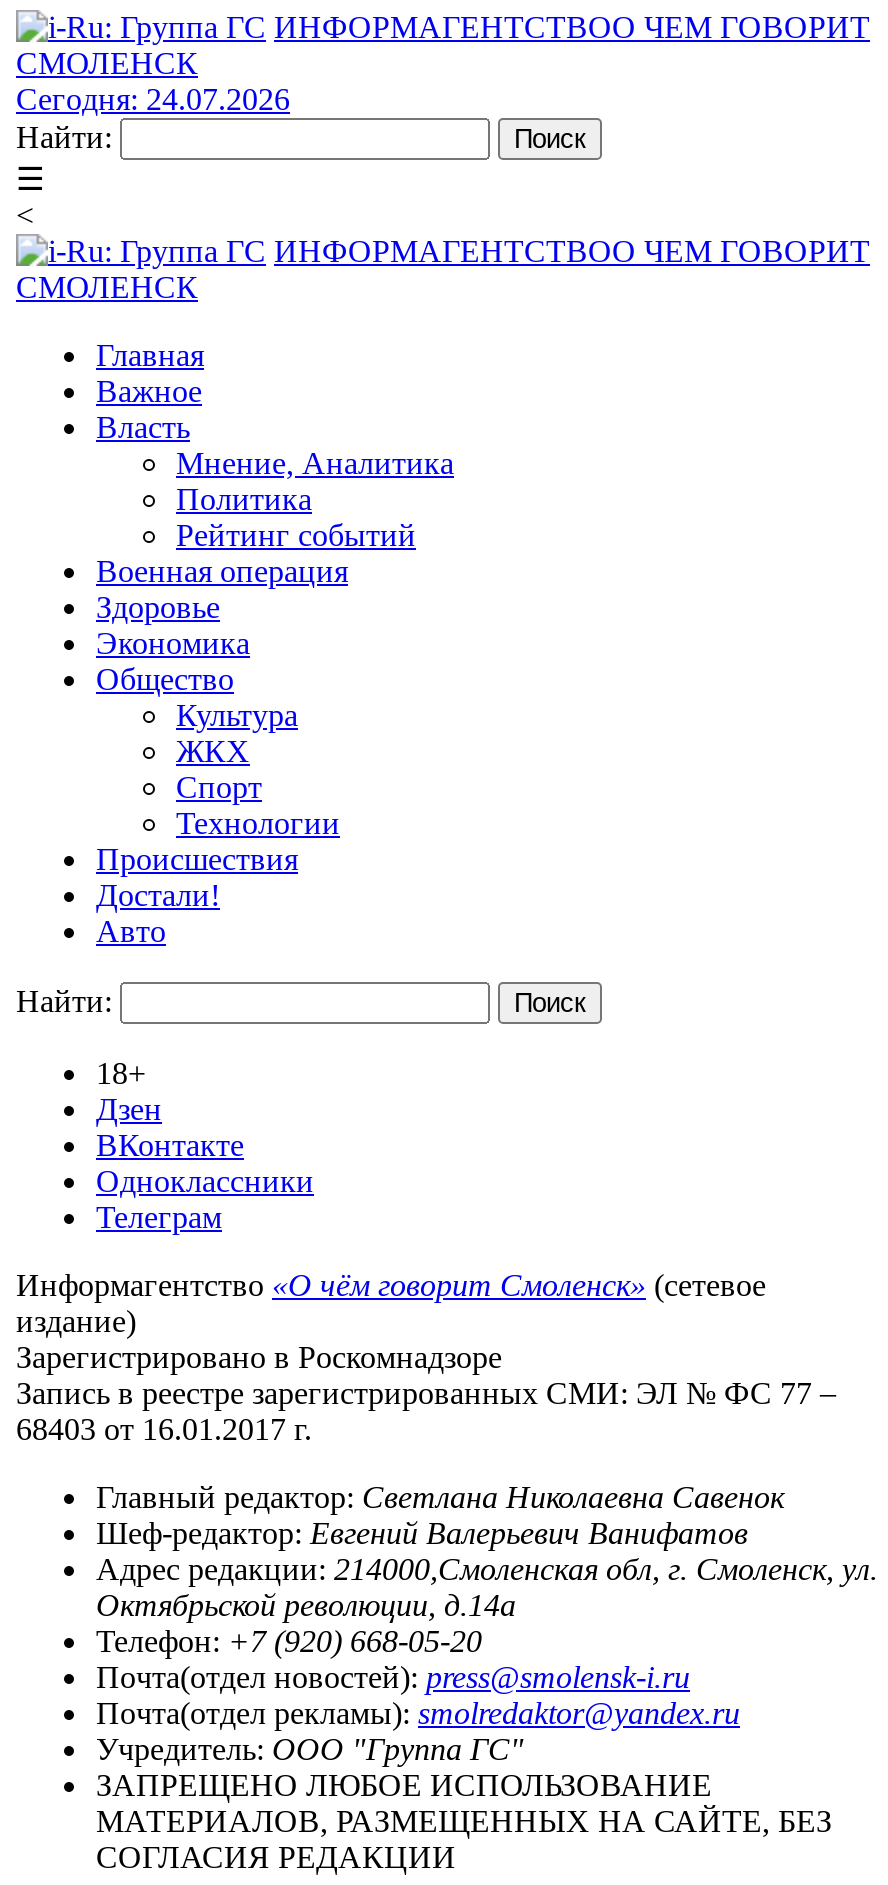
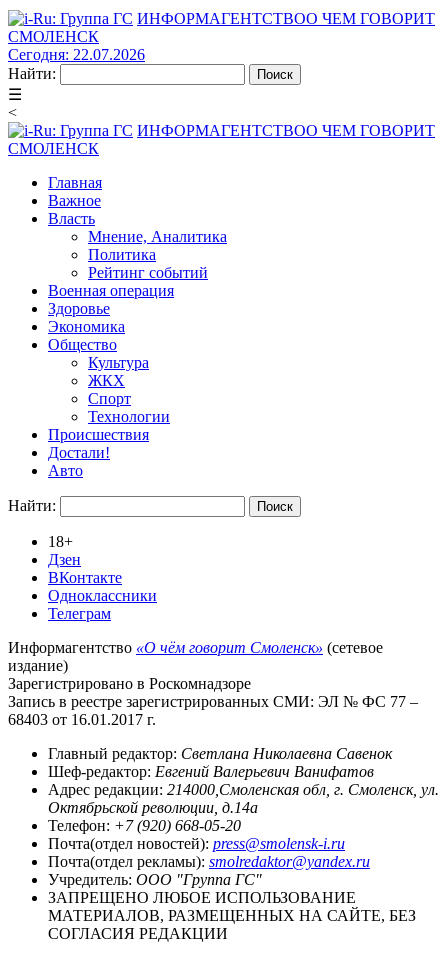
- Сегодня: 24.07.2026
+ Сегодня: 22.07.2026
